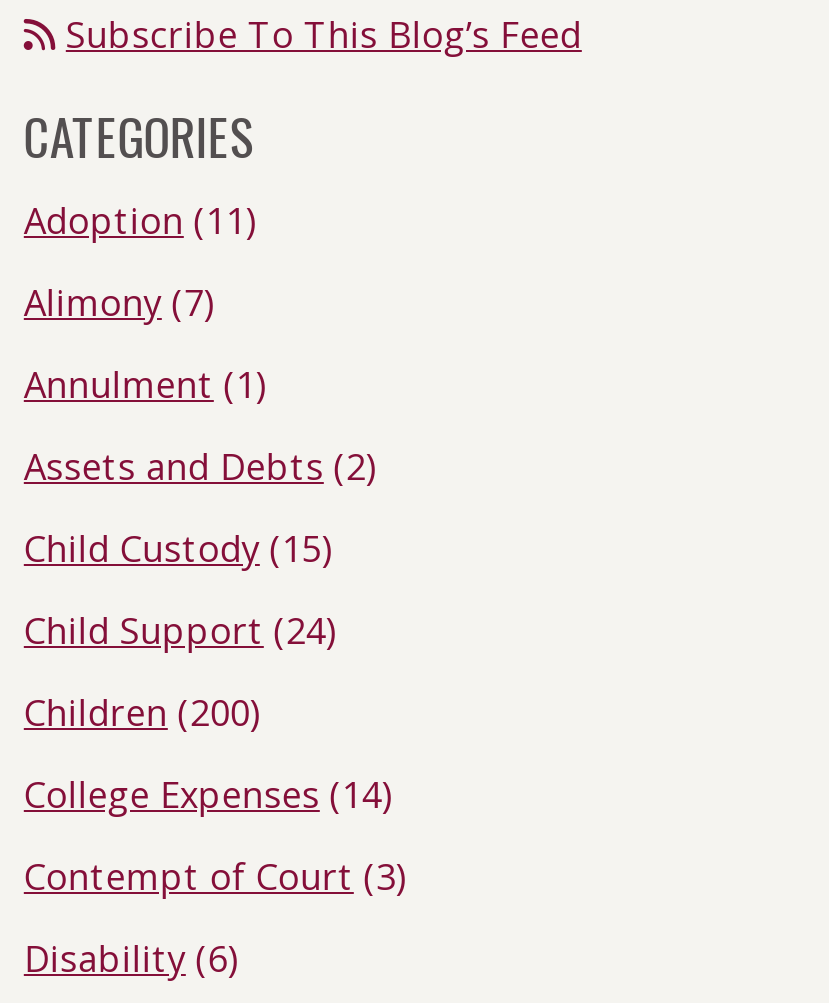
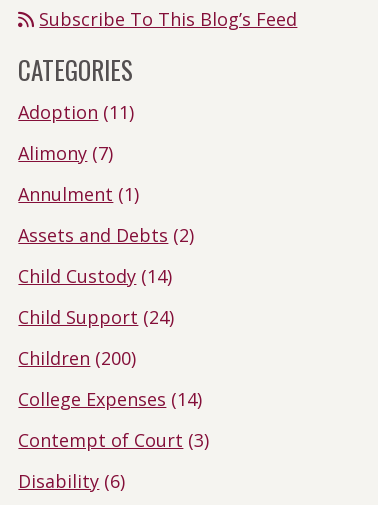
- Child Custody (15)
+ Child Custody (14)
